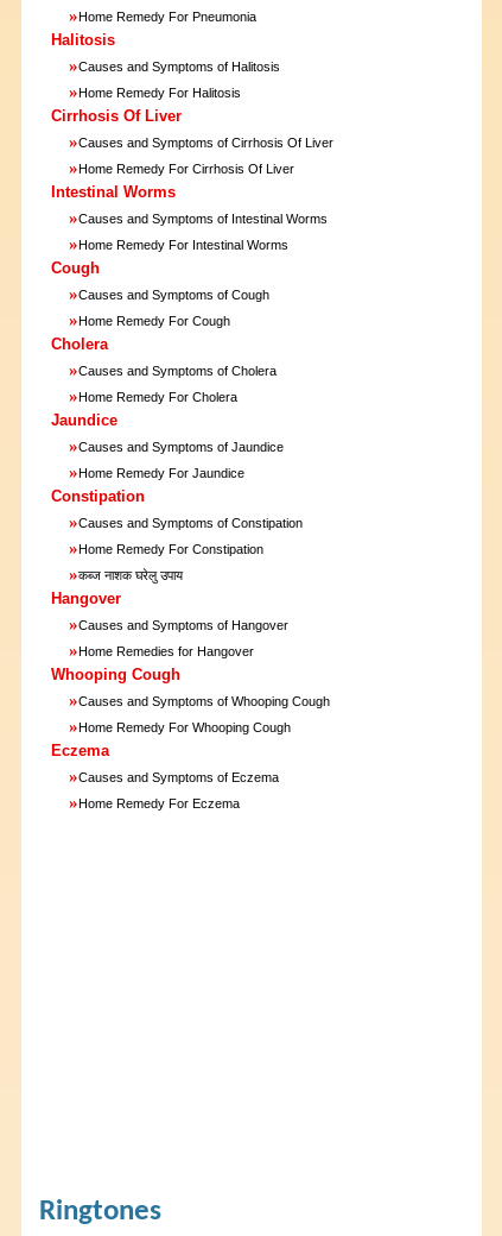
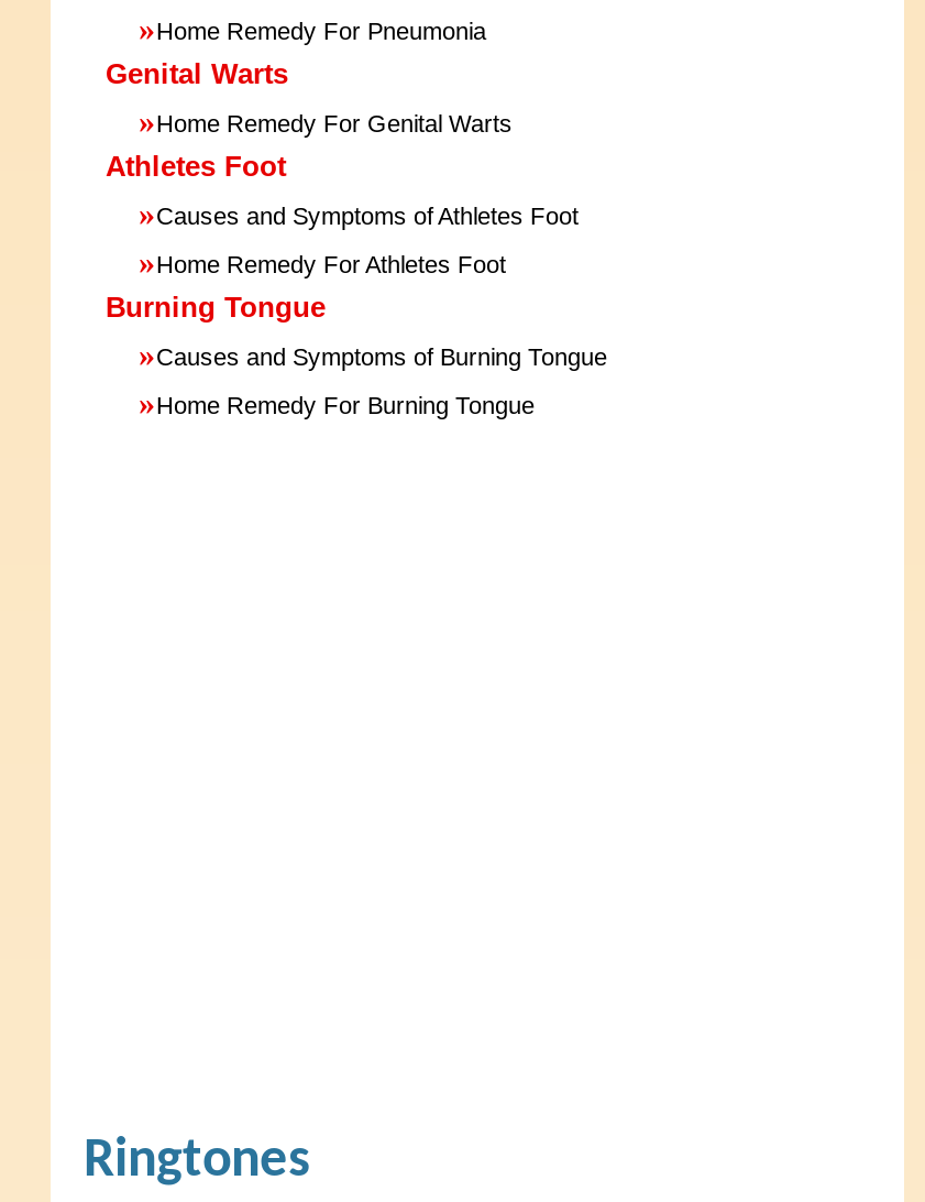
- Halitosis
- »Causes and Symptoms of Halitosis
- »Home Remedy For Halitosis
- Cirrhosis Of Liver
- »Causes and Symptoms of Cirrhosis Of Liver
- »Home Remedy For Cirrhosis Of Liver
- Intestinal Worms
- »Causes and Symptoms of Intestinal Worms
- »Home Remedy For Intestinal Worms
- Cough
- »Causes and Symptoms of Cough
- »Home Remedy For Cough
- Cholera
- »Causes and Symptoms of Cholera
- »Home Remedy For Cholera
- Jaundice
- »Causes and Symptoms of Jaundice
- »Home Remedy For Jaundice
- Constipation
- »Causes and Symptoms of Constipation
- »Home Remedy For Constipation
- »कब्ज नाशक घरेलु उपाय
- Hangover
- »Causes and Symptoms of Hangover
- »Home Remedies for Hangover
- Whooping Cough
- »Causes and Symptoms of Whooping Cough
- »Home Remedy For Whooping Cough
- Eczema
- »Causes and Symptoms of Eczema
- »Home Remedy For Eczema
+ Genital Warts
+ »Home Remedy For Genital Warts
+ Athletes Foot
+ »Causes and Symptoms of Athletes Foot
+ »Home Remedy For Athletes Foot
+ Burning Tongue
+ »Causes and Symptoms of Burning Tongue
+ »Home Remedy For Burning Tongue
